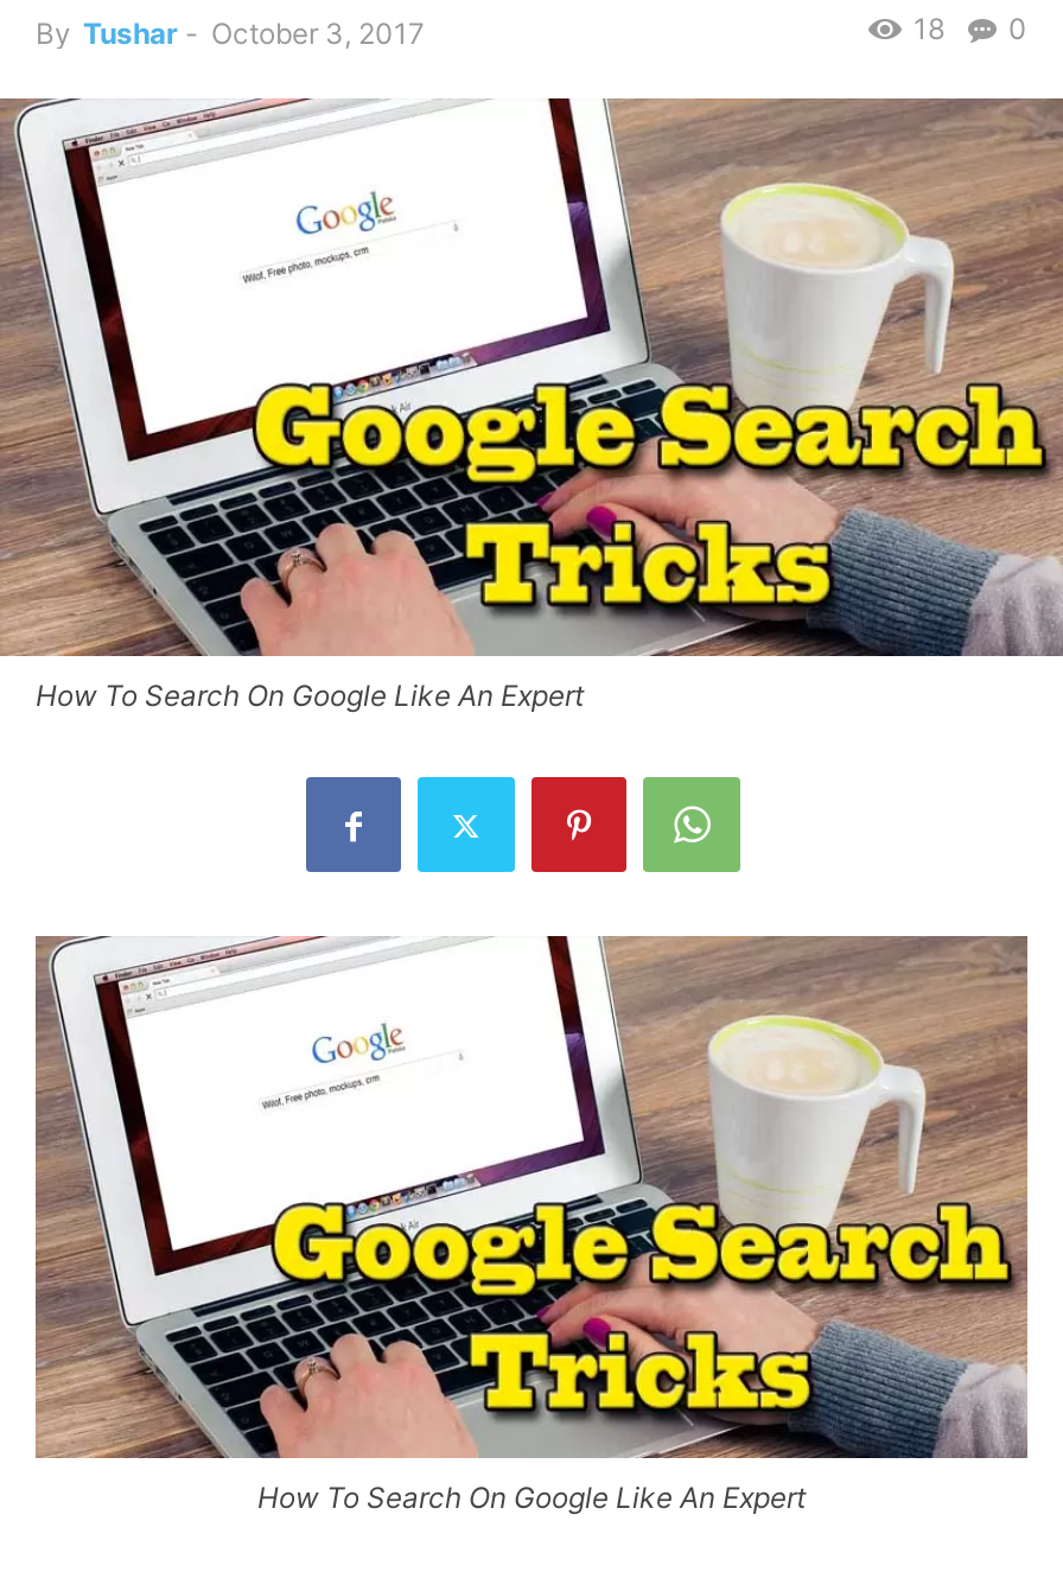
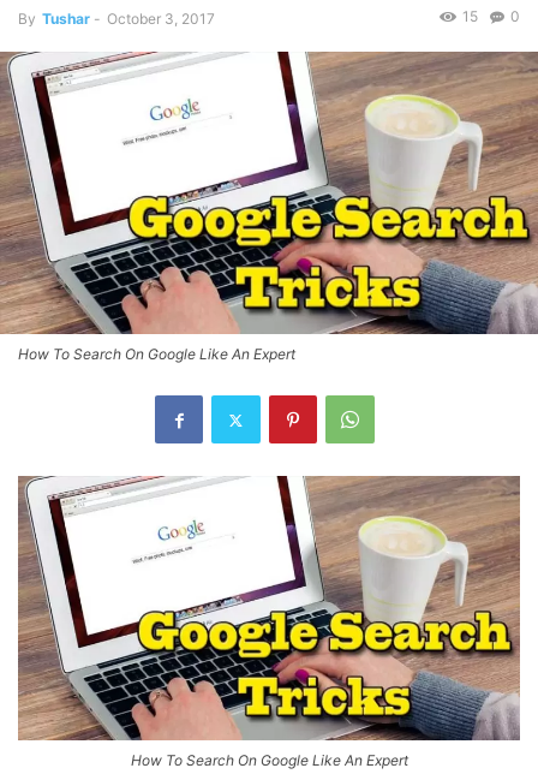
- 18 0
+ 15 0
